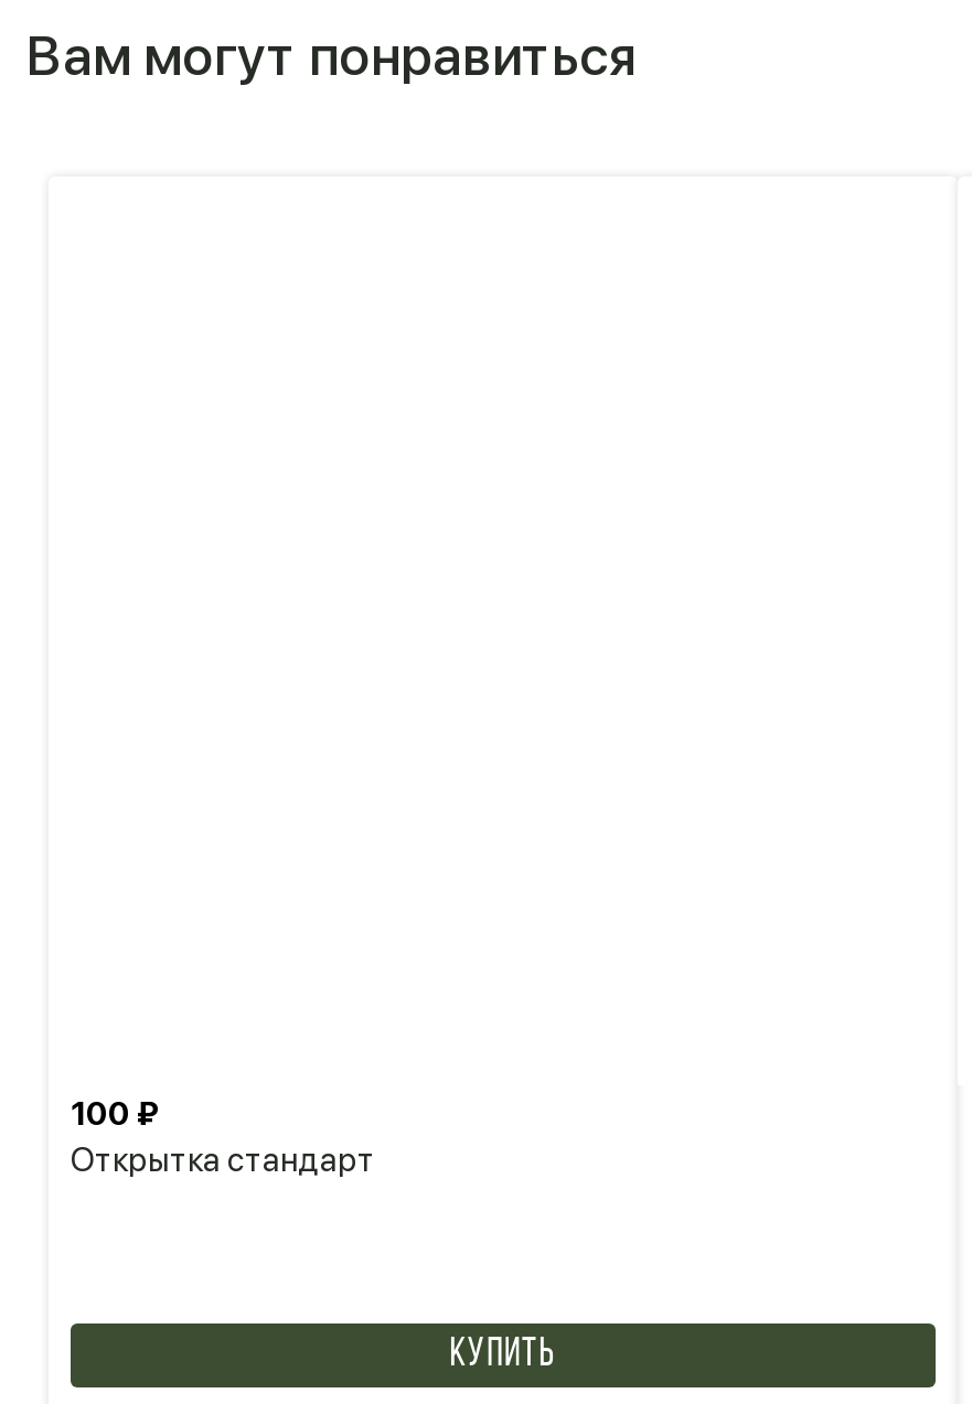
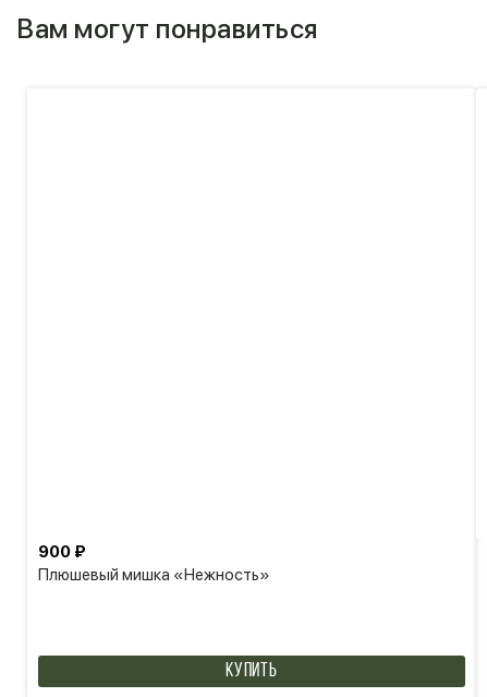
- 100 ₽
+ 900 ₽

- Открытка стандарт
+ Плюшевый мишка «Нежность»
